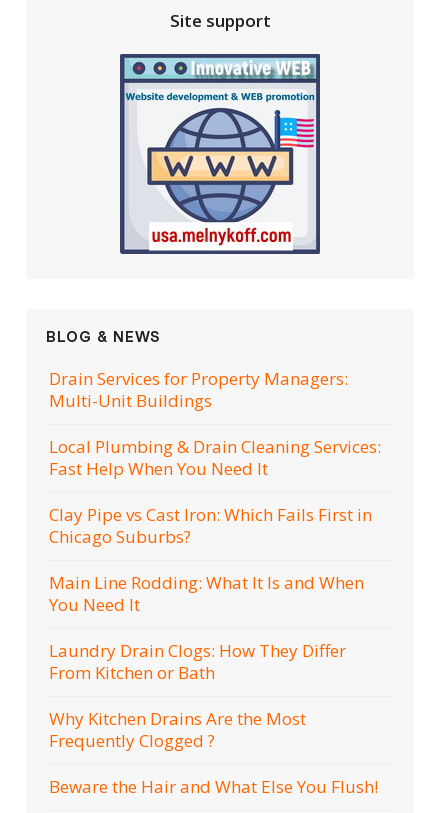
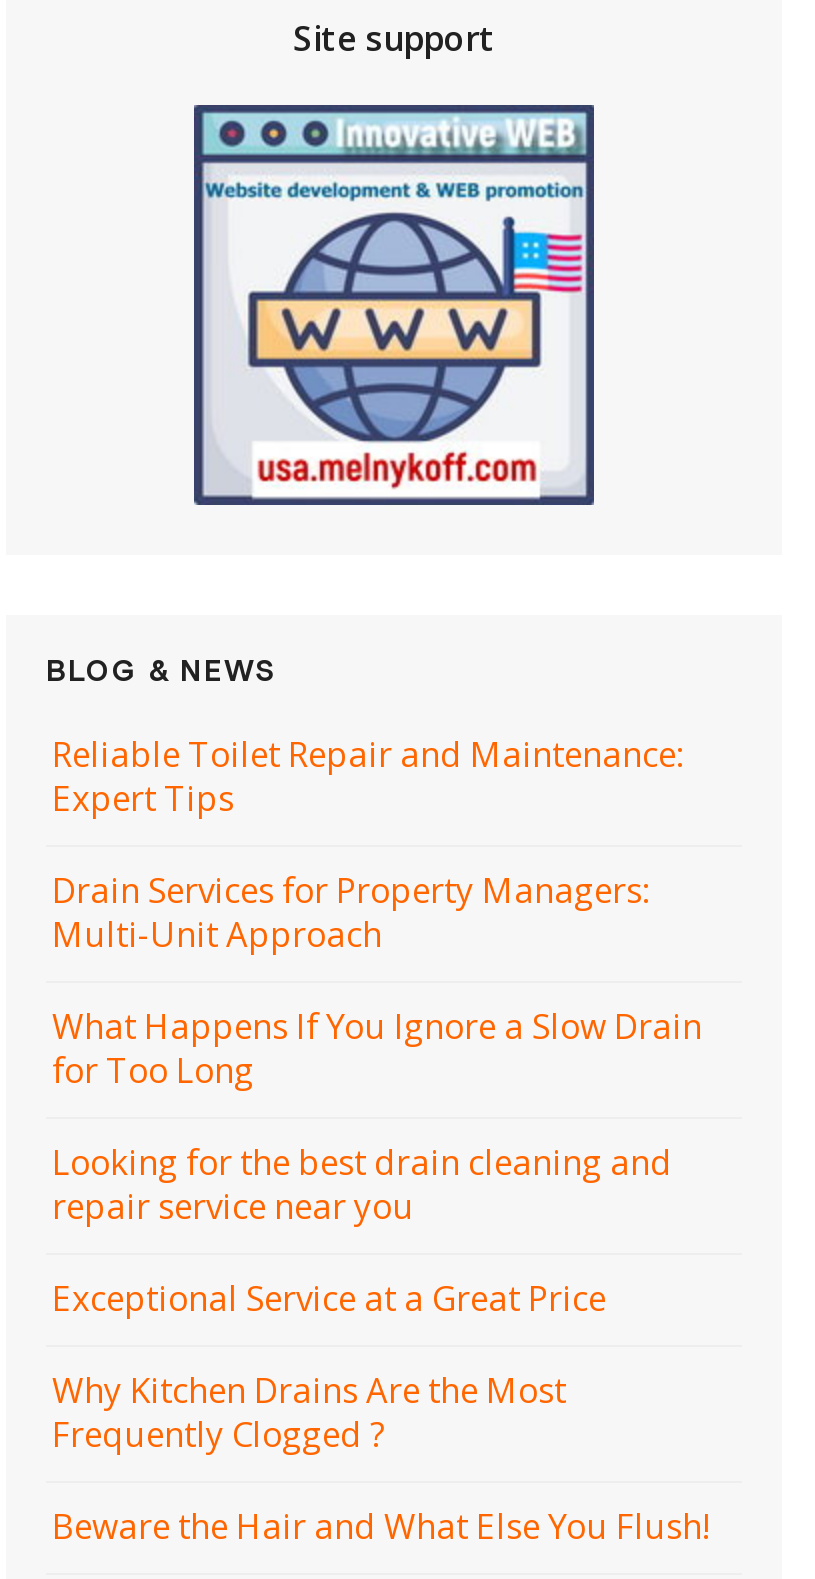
+ Reliable Toilet Repair and Maintenance:
+ Expert Tips

moved down: Drain Services for Property Managers:

- Multi-Unit Buildings
- Local Plumbing & Drain Cleaning Services:
- Fast Help When You Need It
- Clay Pipe vs Cast Iron: Which Fails First in
- Chicago Suburbs?
- Main Line Rodding: What It Is and When
- You Need It
- Laundry Drain Clogs: How They Differ
- From Kitchen or Bath
+ Multi-Unit Approach
+ What Happens If You Ignore a Slow Drain
+ for Too Long
+ Looking for the best drain cleaning and
+ repair service near you
+ Exceptional Service at a Great Price
